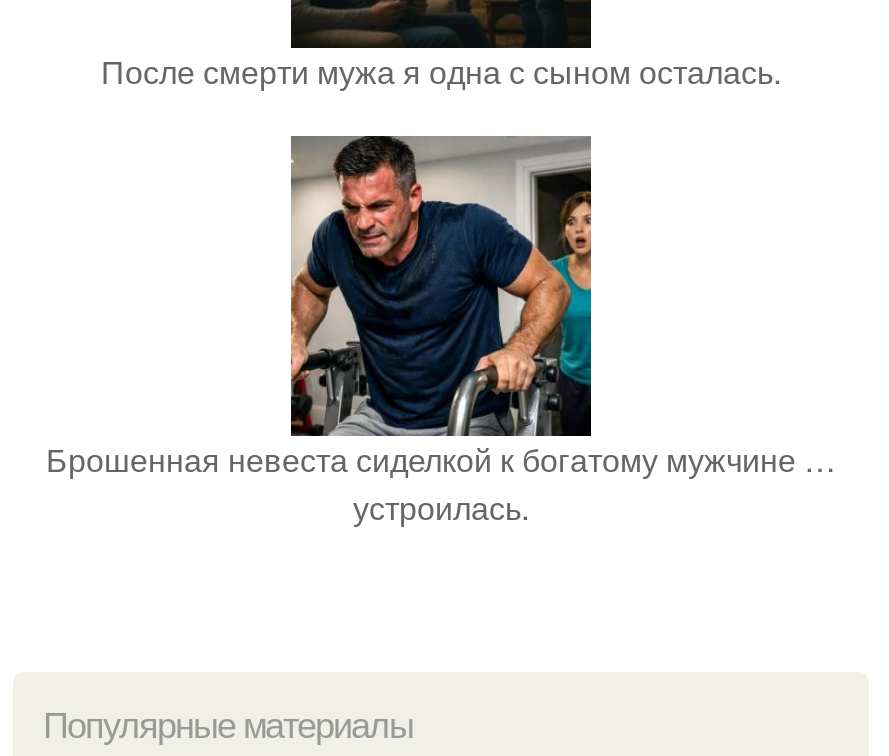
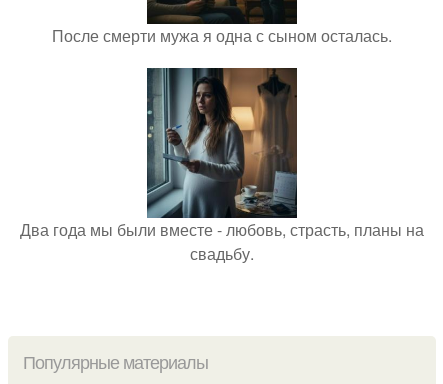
- [image]
- Брошенная невеста сиделкой к богатому мужчине …
- устроилась.
+ [image]
+ Два года мы были вместе - любовь, страсть, планы на
+ свадьбу.
